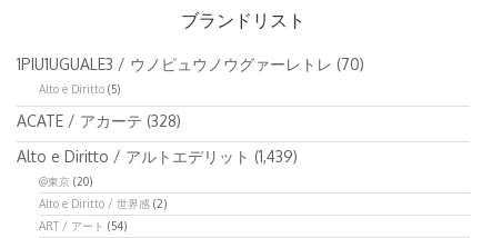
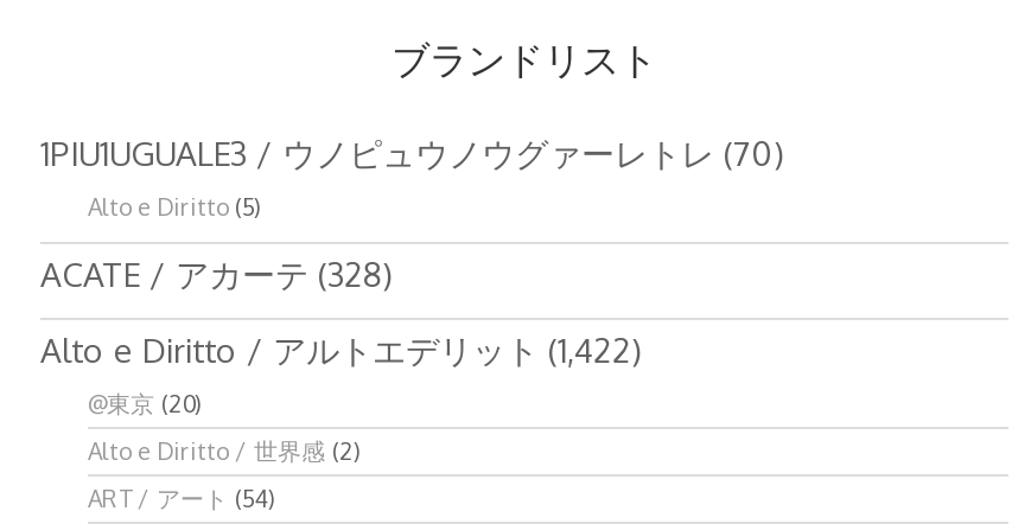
- Alto e Diritto / アルトエデリット(1,439)
+ Alto e Diritto / アルトエデリット(1,422)
